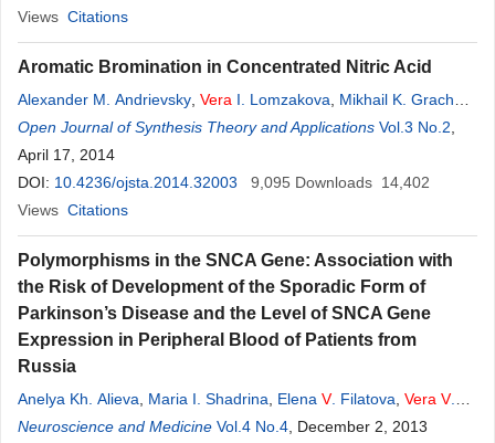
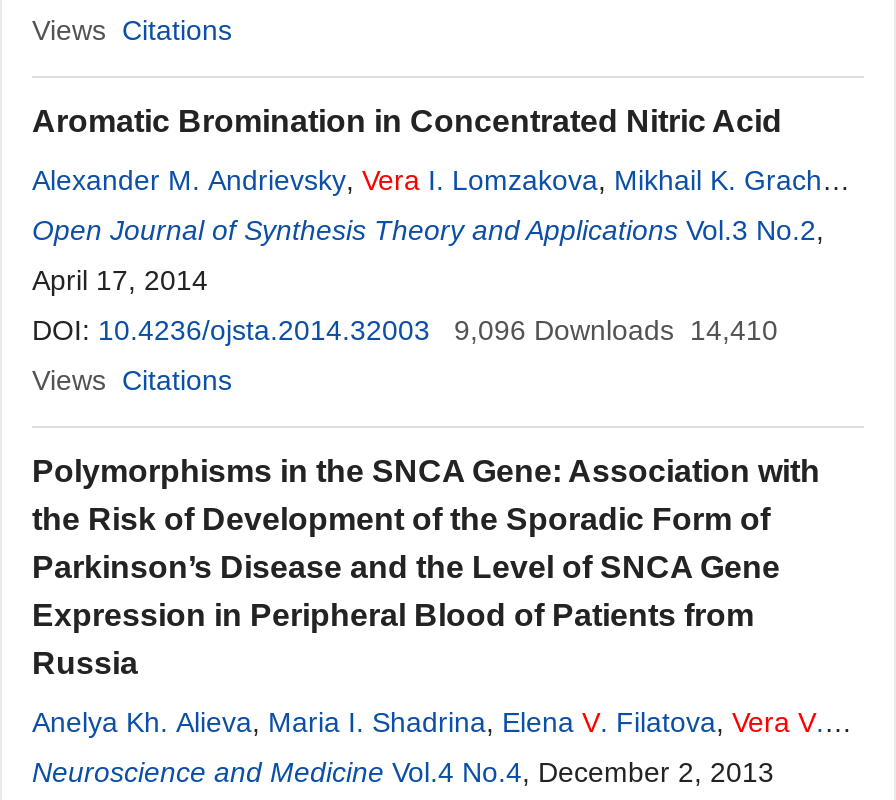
- DOI: 10.4236/ojsta.2014.32003 9,095 Downloads 14,402
+ DOI: 10.4236/ojsta.2014.32003 9,096 Downloads 14,410
